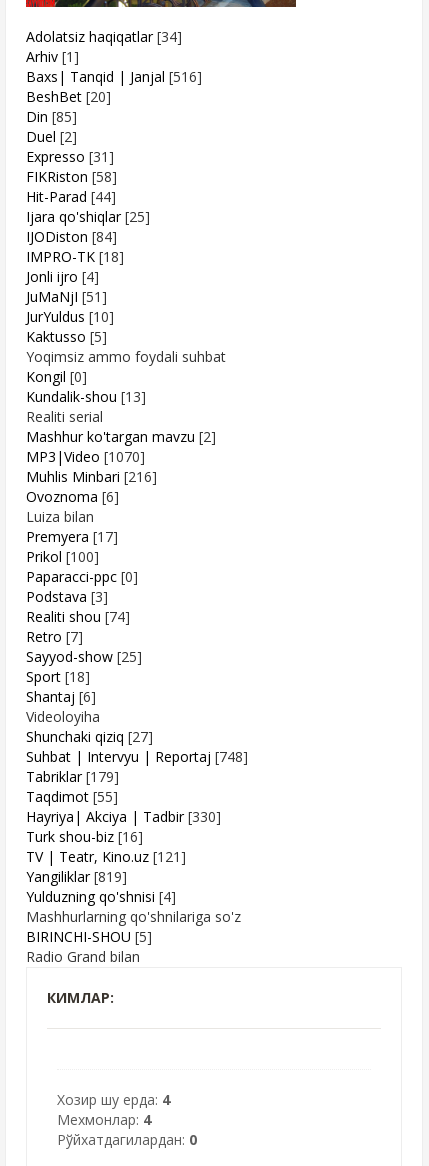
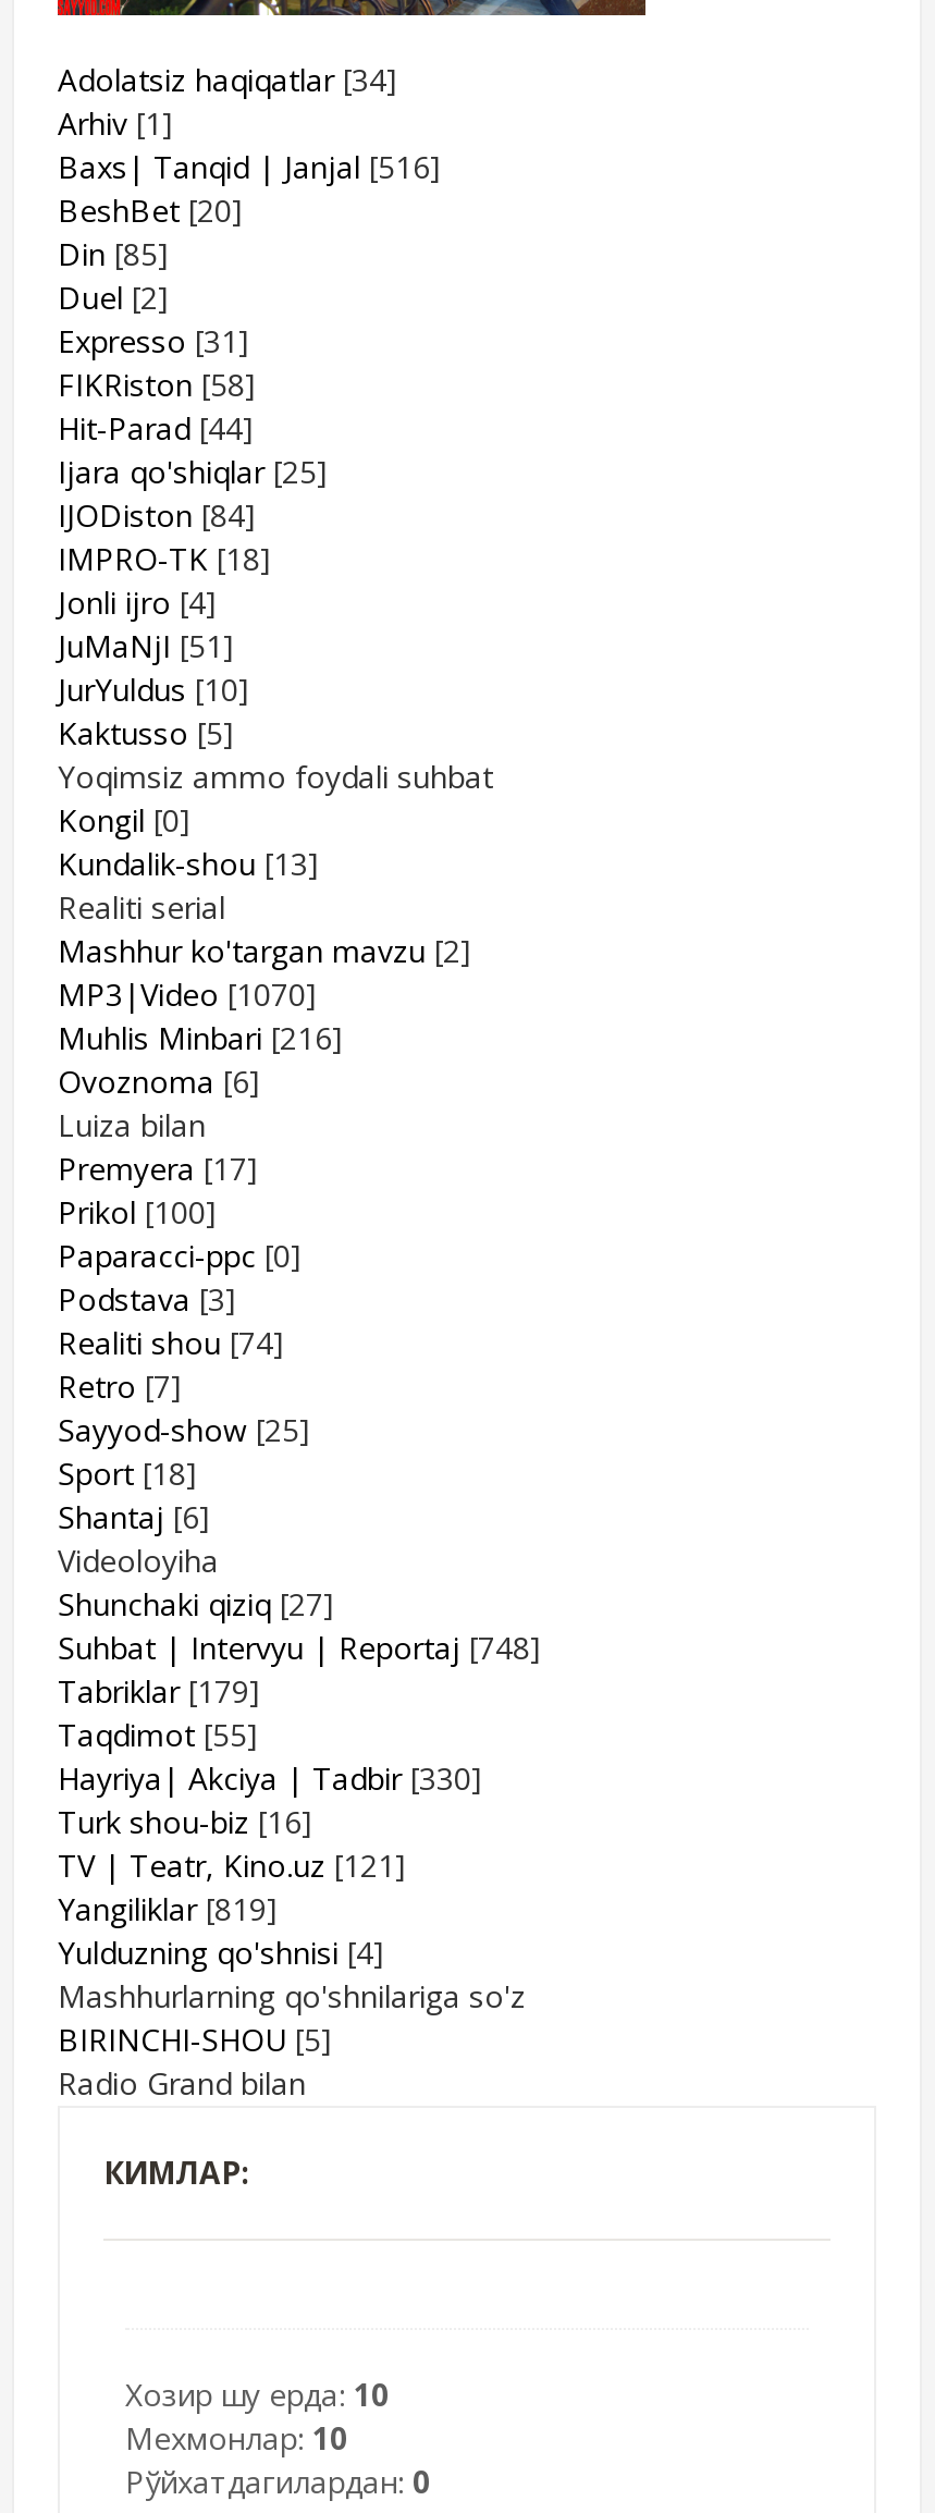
- Хозир шу ерда: 4
+ Хозир шу ерда: 10

- Мехмонлар: 4
+ Мехмонлар: 10
